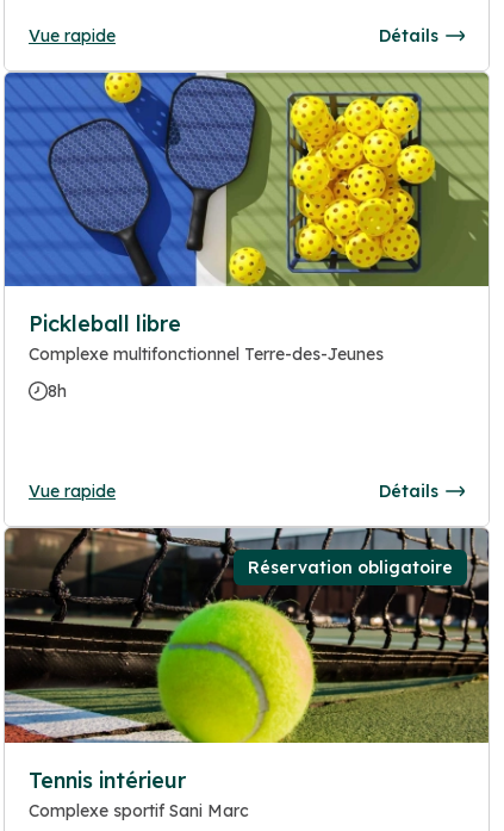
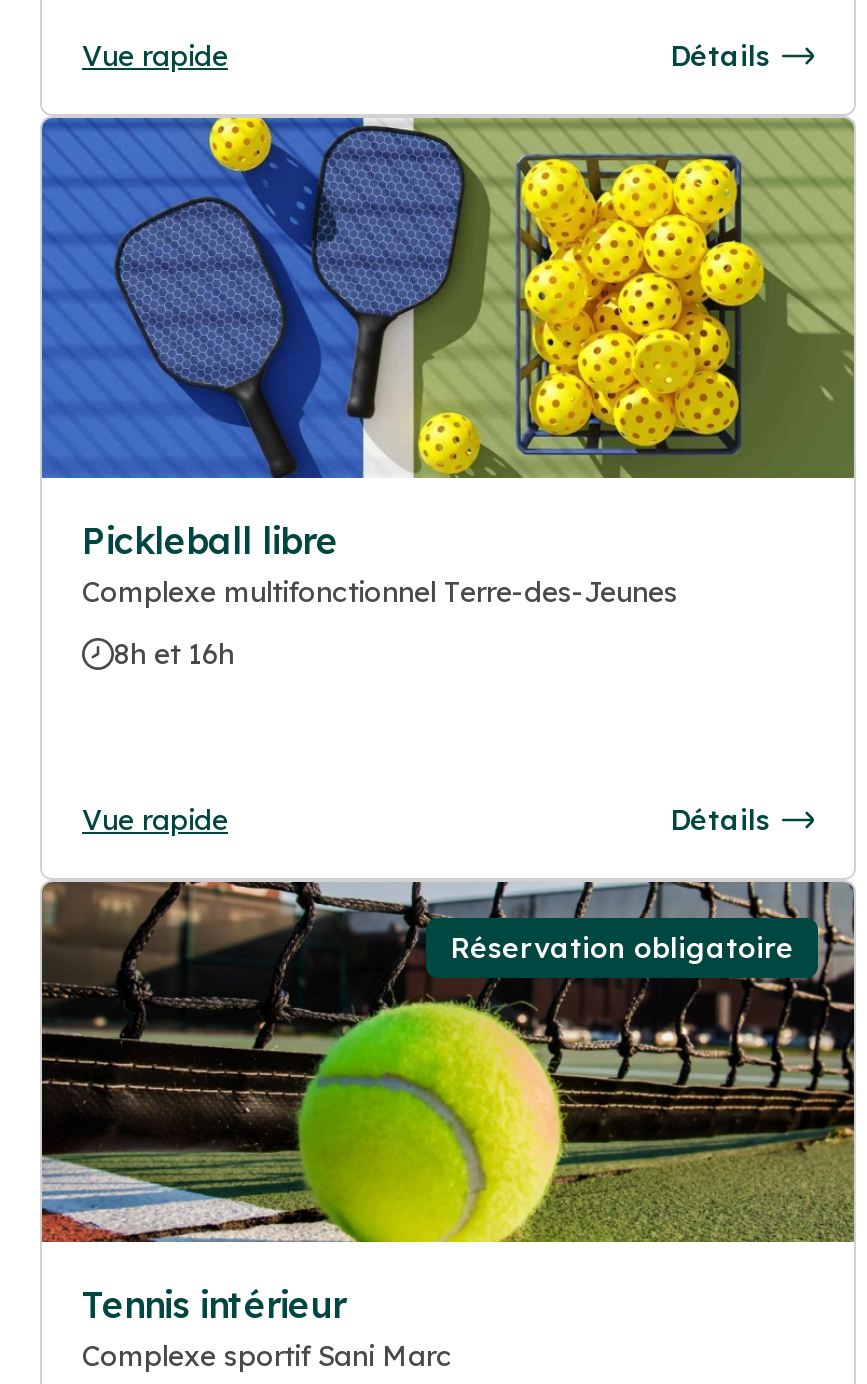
- 8h
+ 8h et 16h
